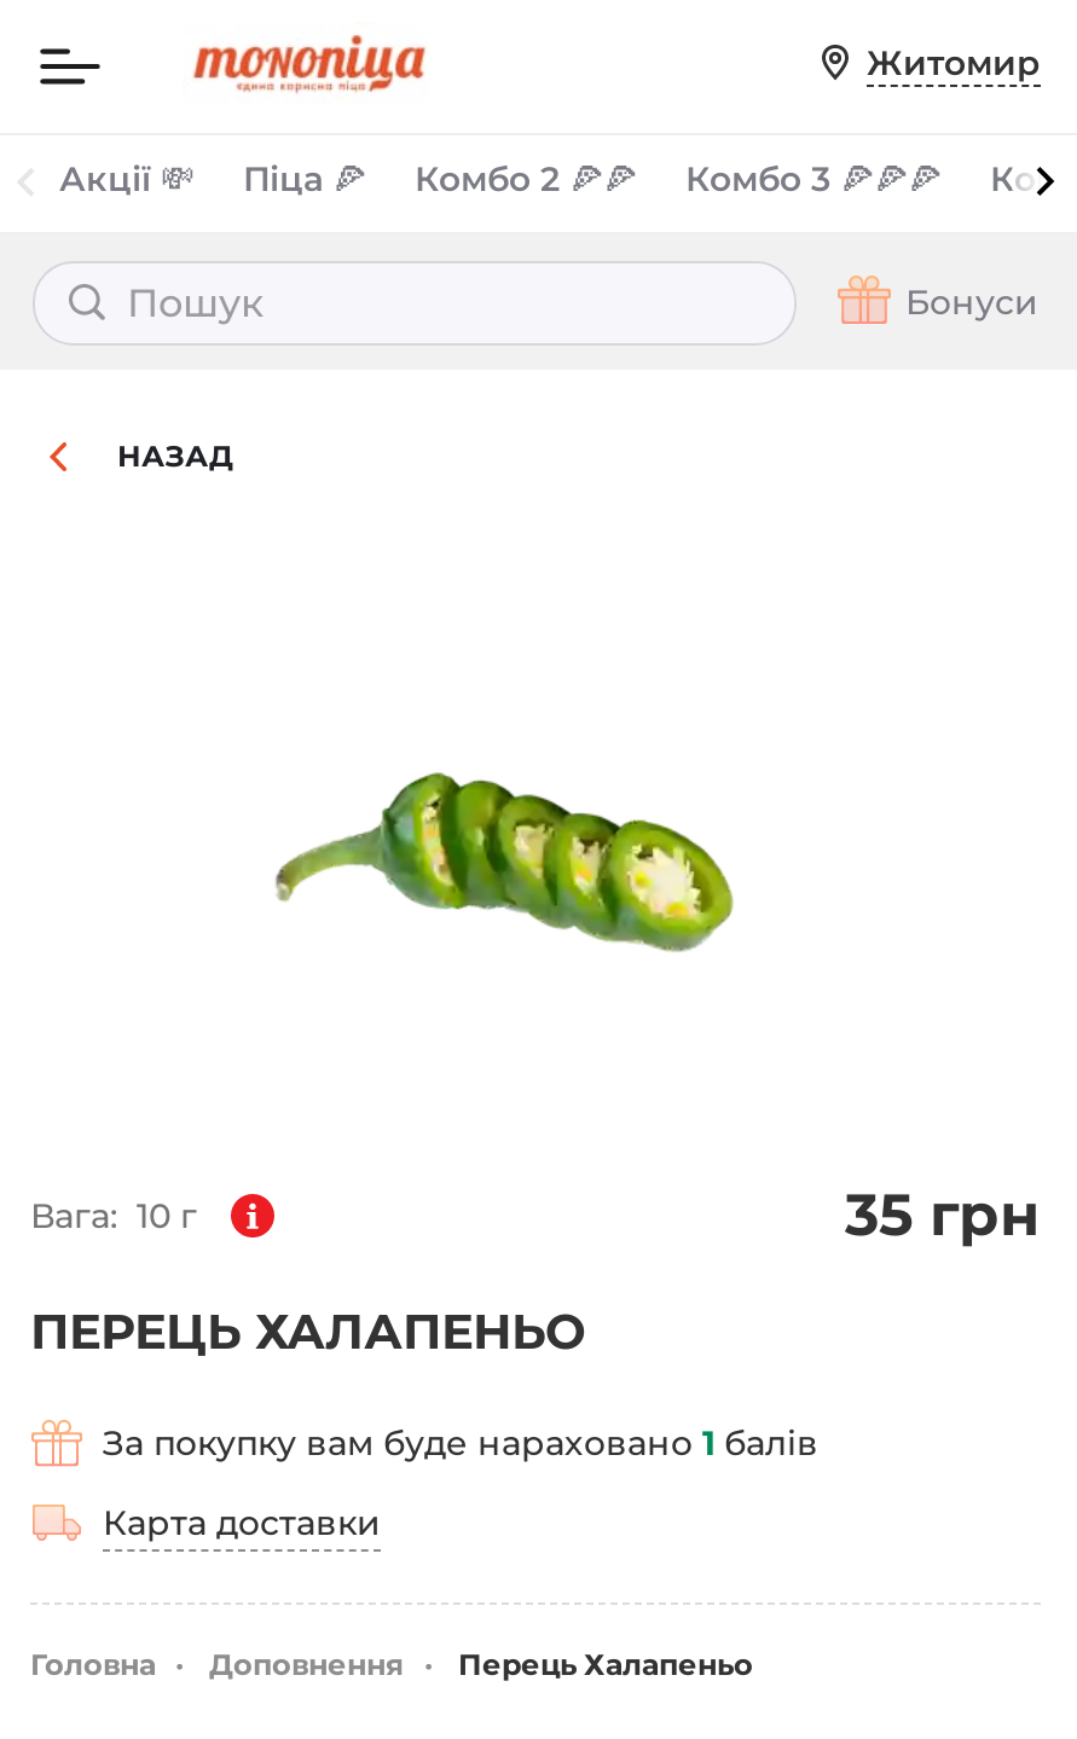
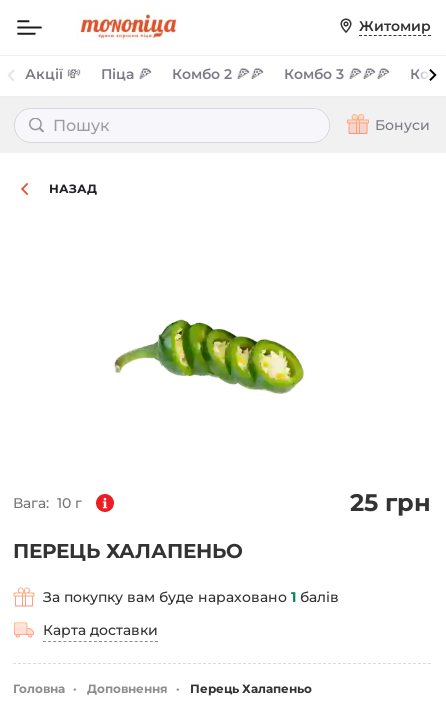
- 35 грн
+ 25 грн
